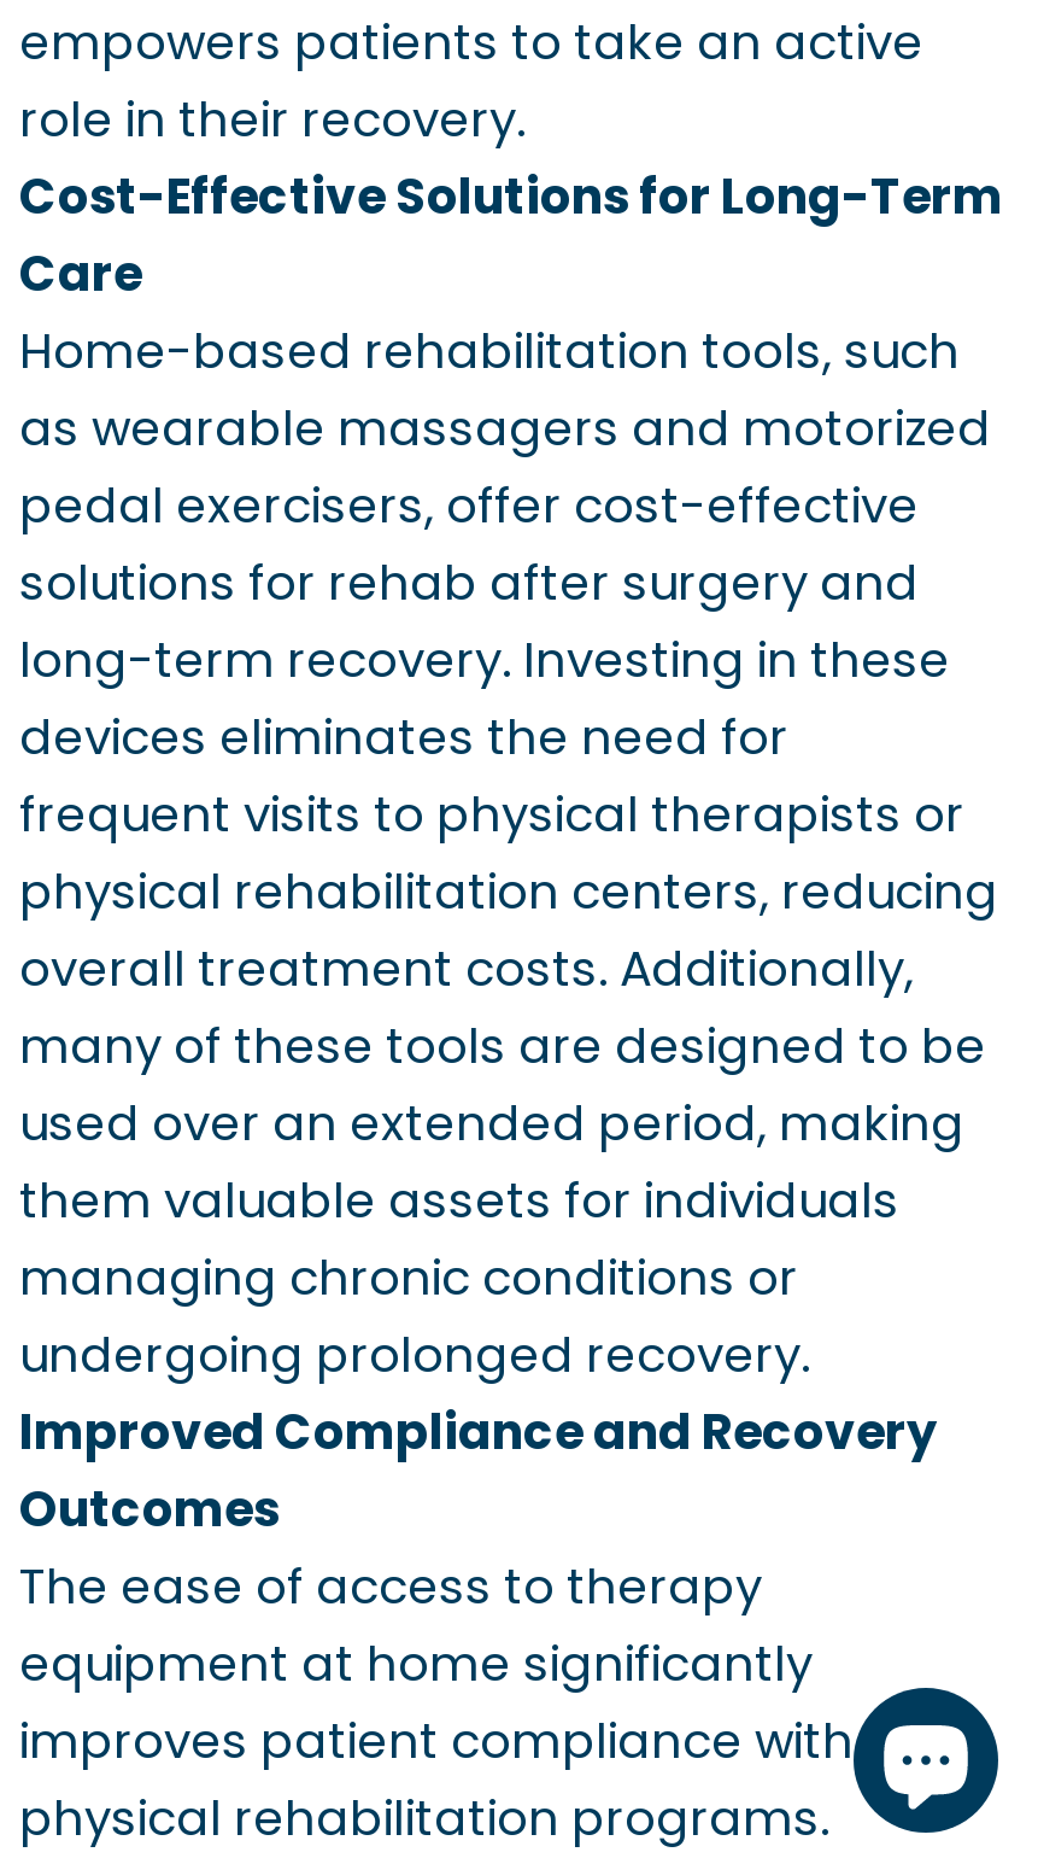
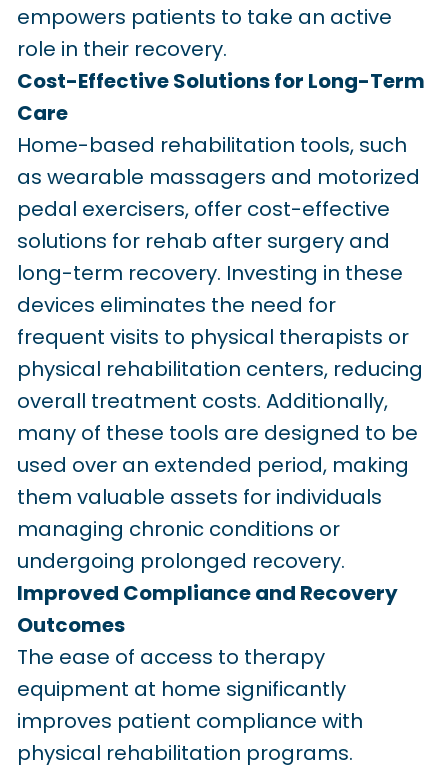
- [image]
